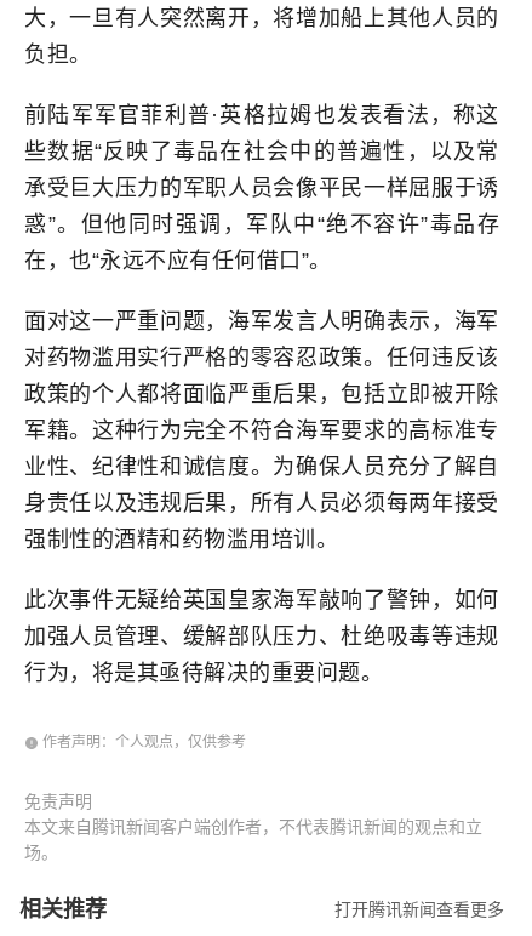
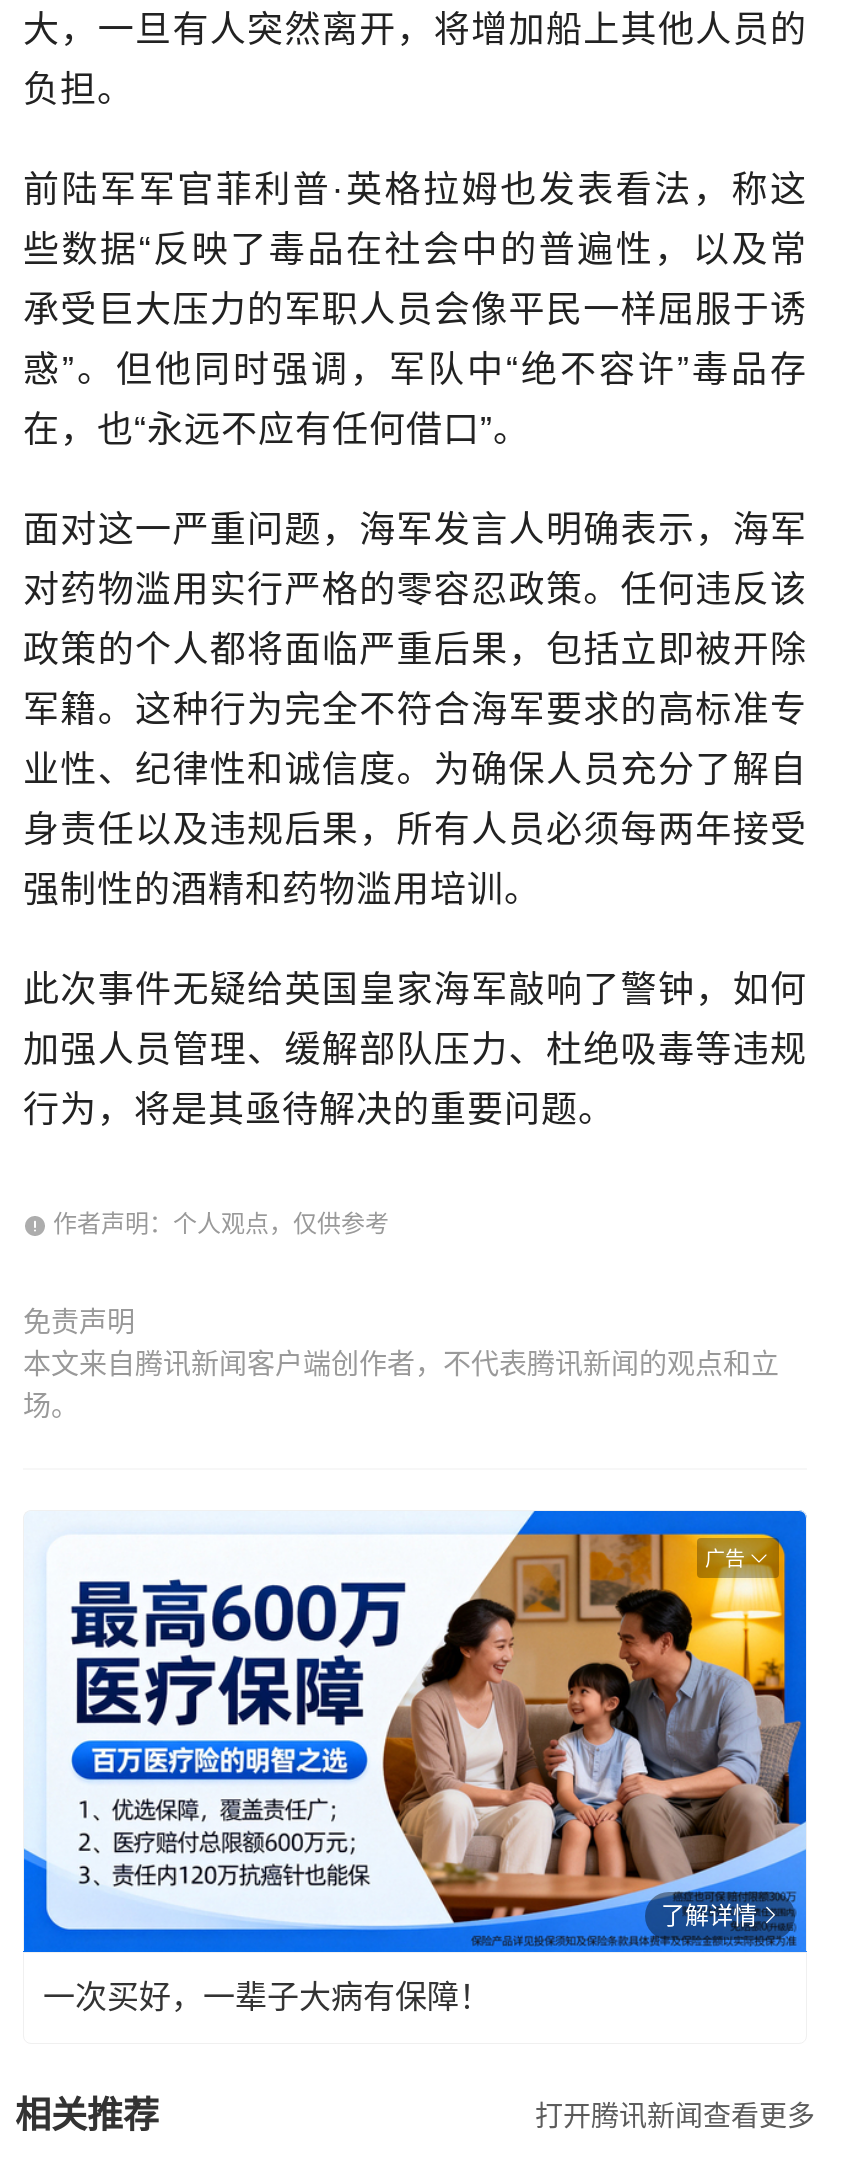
+ [image]
+ 广告

+ 了解详情
+ 一次买好，一辈子大病有保障！
